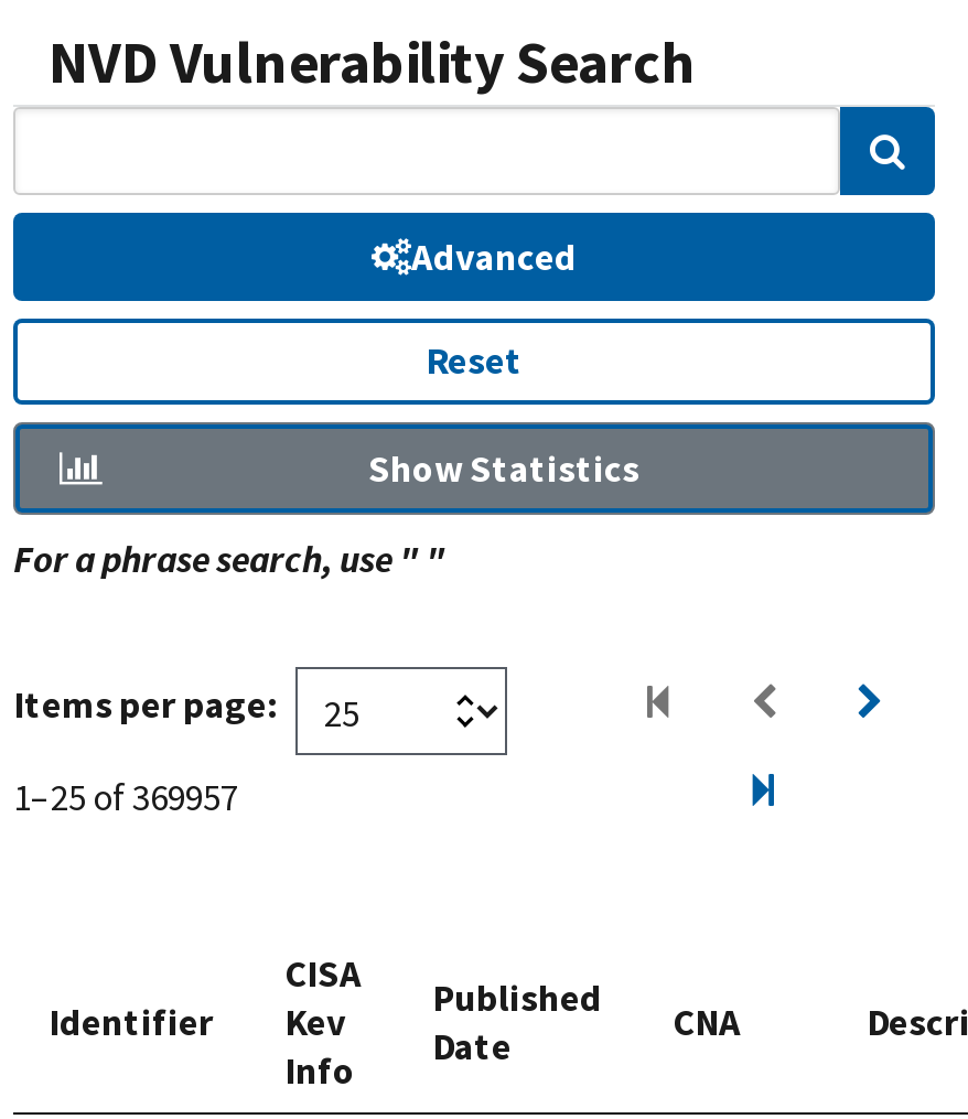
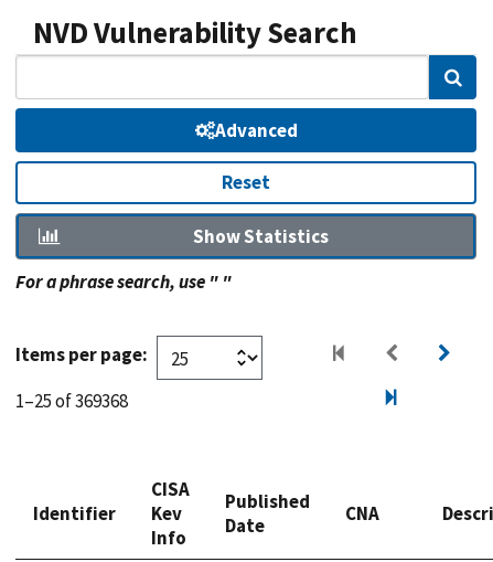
- 1–25 of 369957
+ 1–25 of 369368
